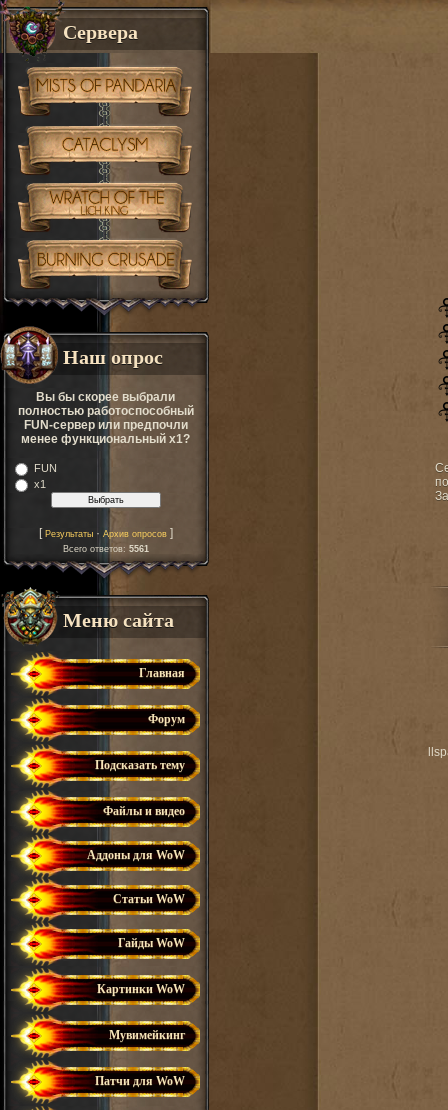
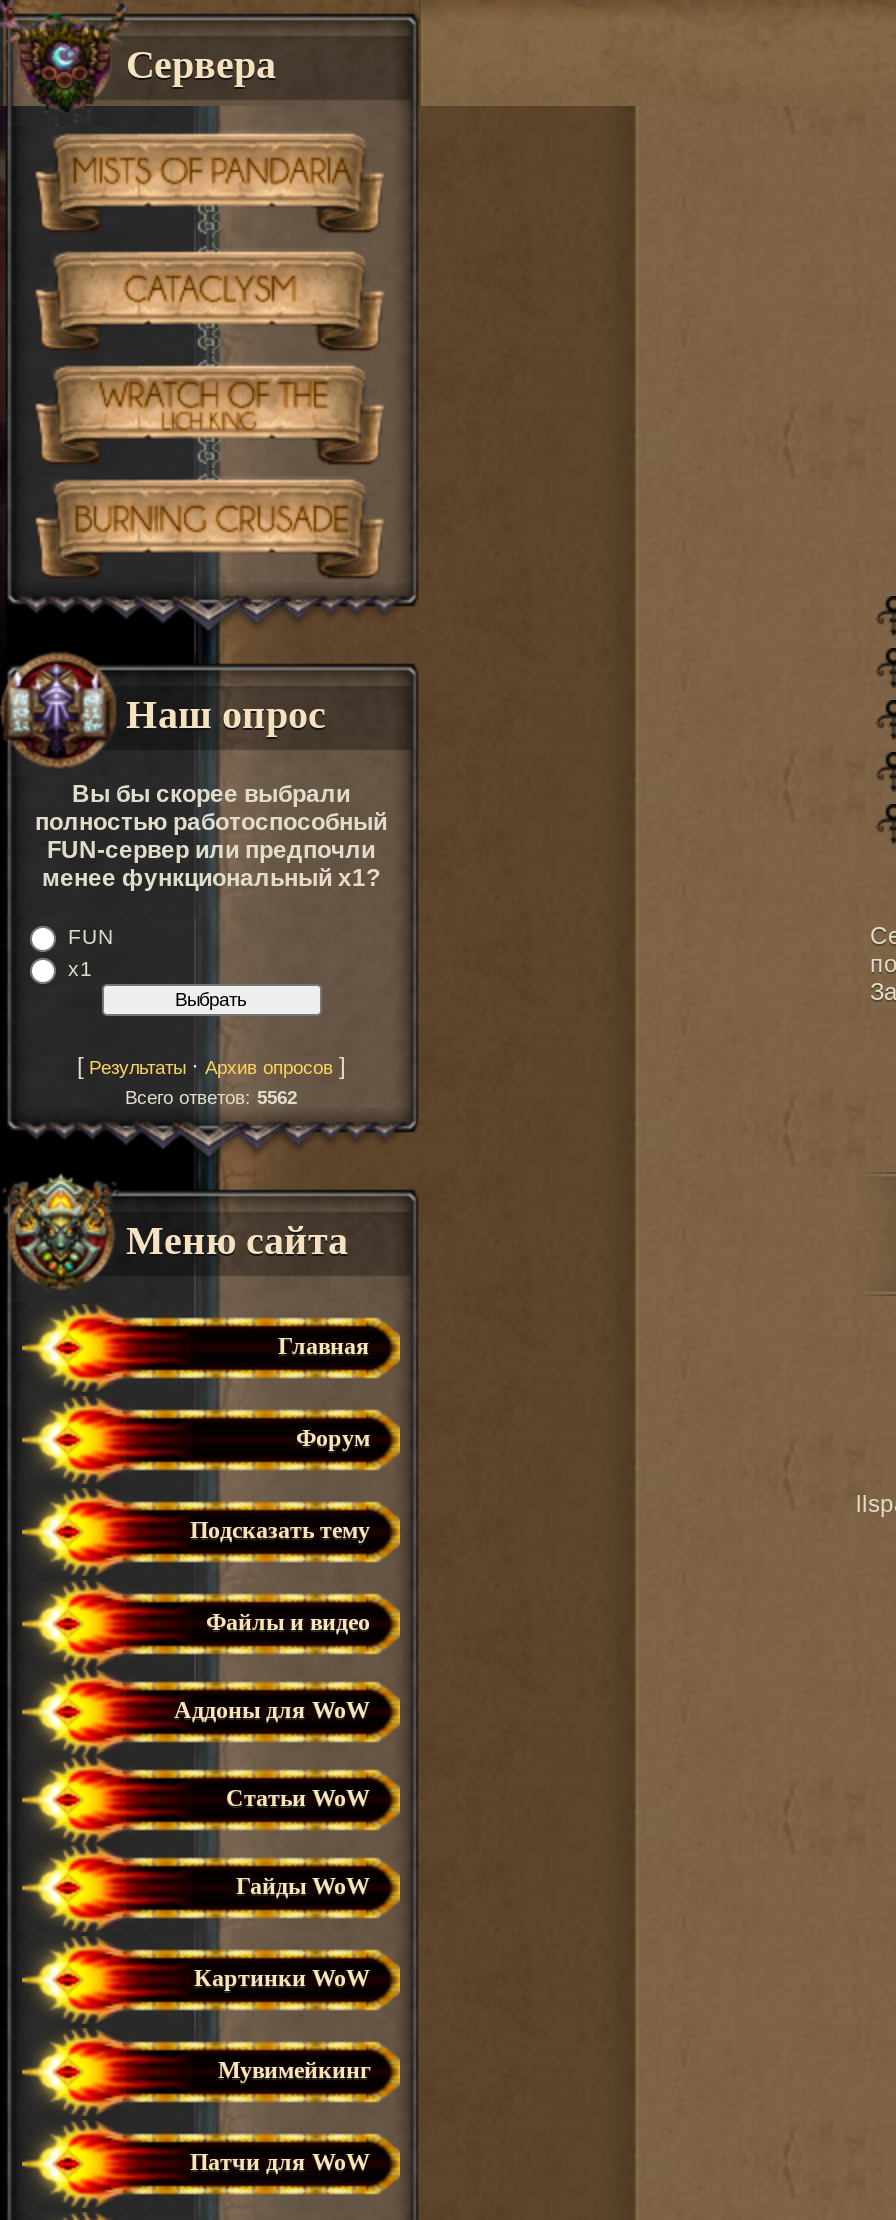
- Всего ответов: 5561
+ Всего ответов: 5562
